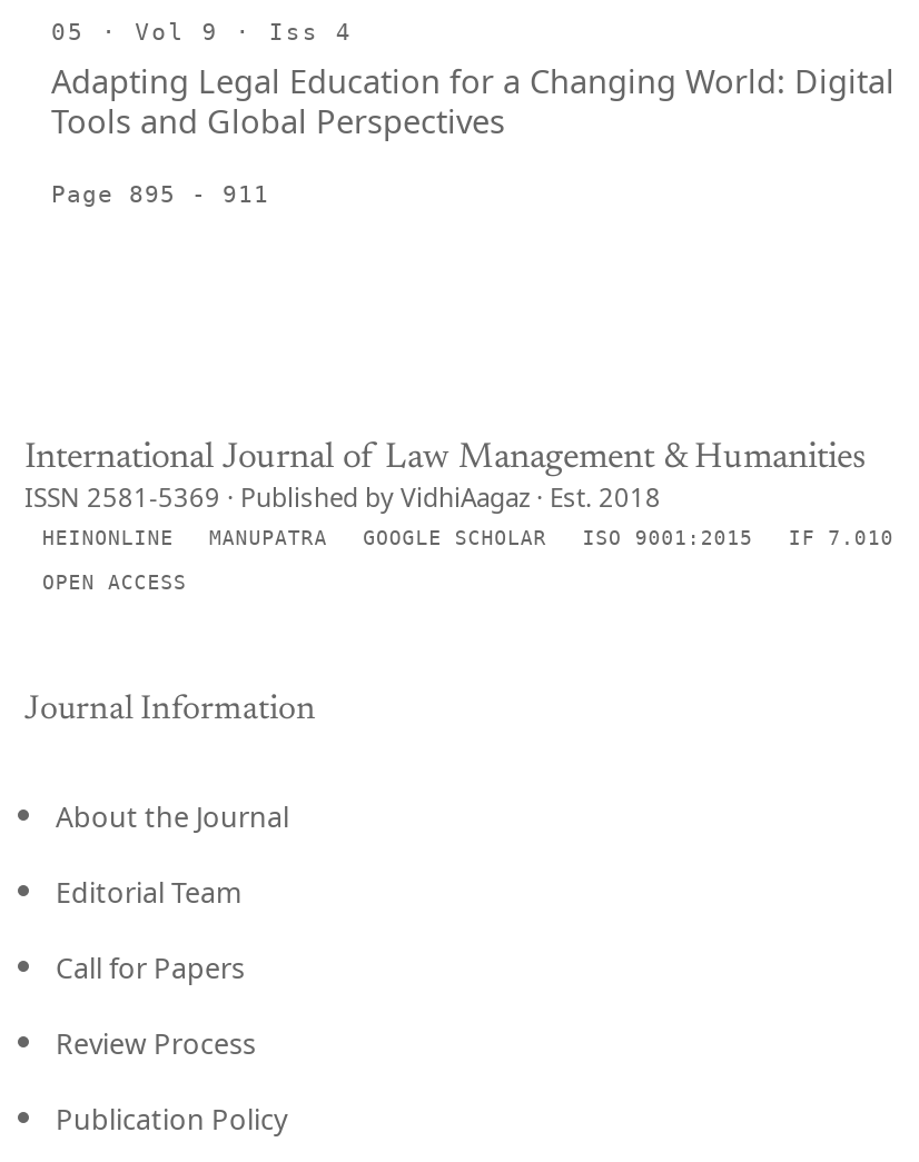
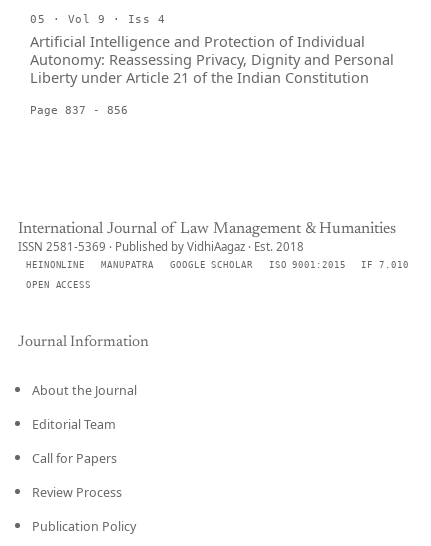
- Adapting Legal Education for a Changing World: Digital
- Tools and Global Perspectives
+ Artificial Intelligence and Protection of Individual
+ Autonomy: Reassessing Privacy, Dignity and Personal
+ Liberty under Article 21 of the Indian Constitution

- Page 895 - 911
+ Page 837 - 856
